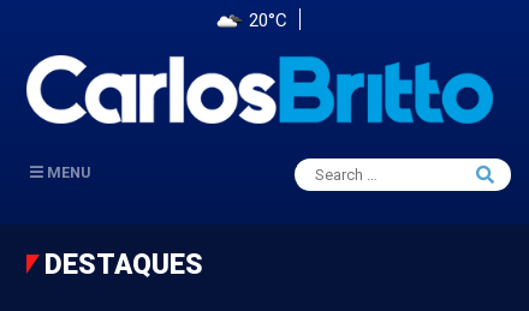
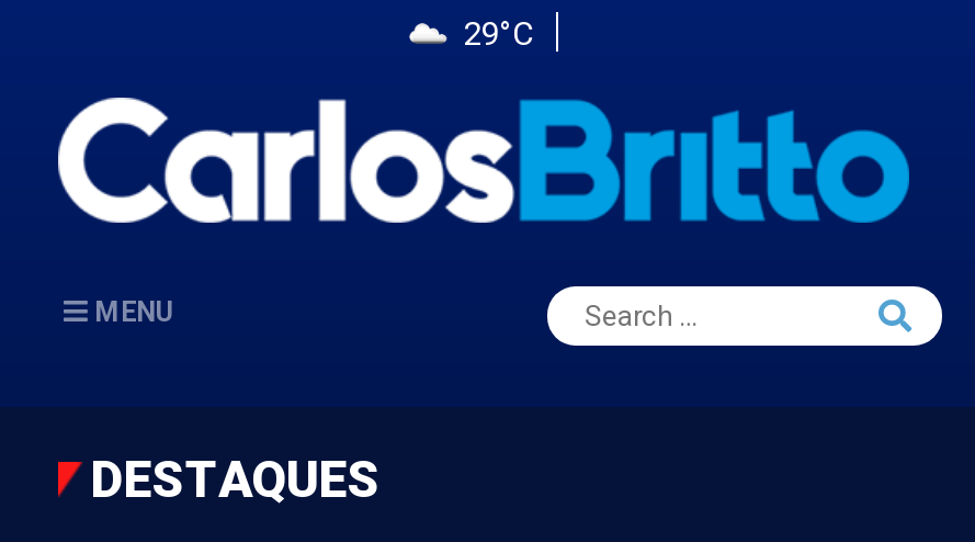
- 20°C
+ 29°C
